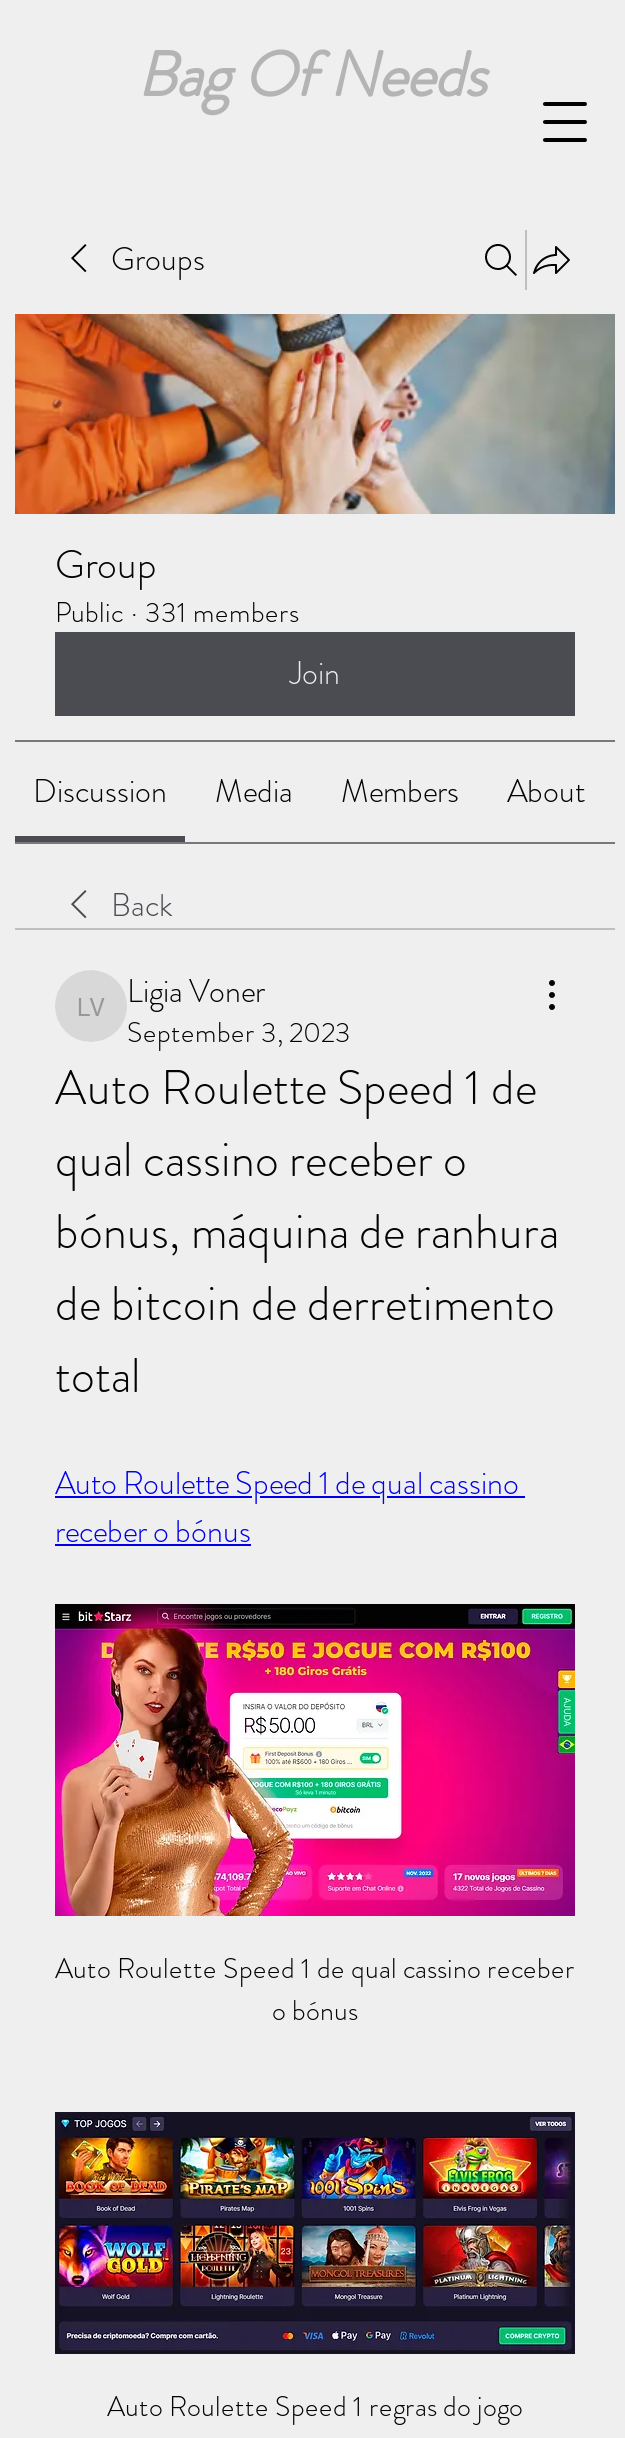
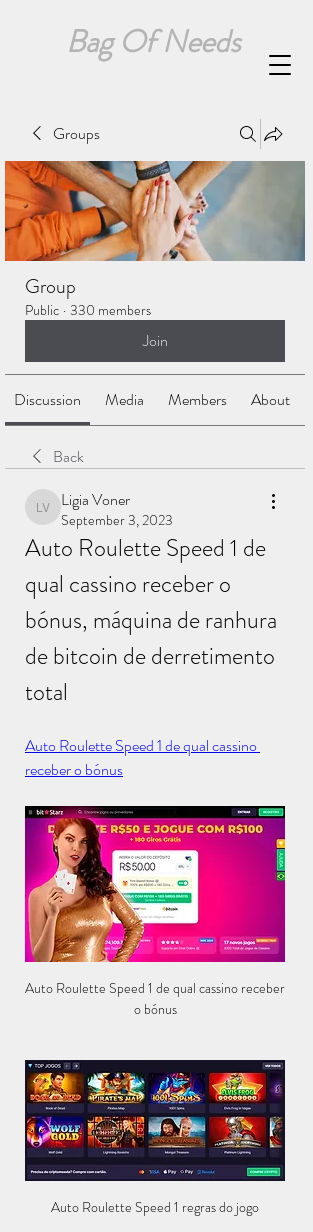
- Public · 331 members
+ Public · 330 members
